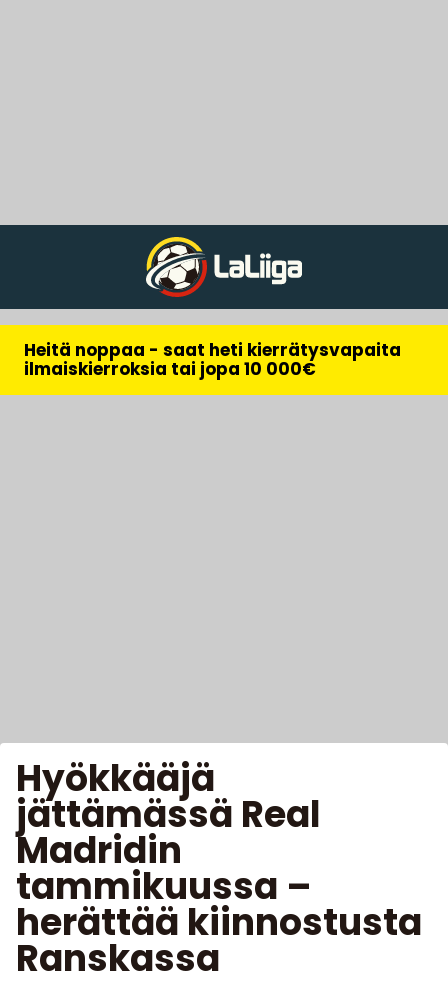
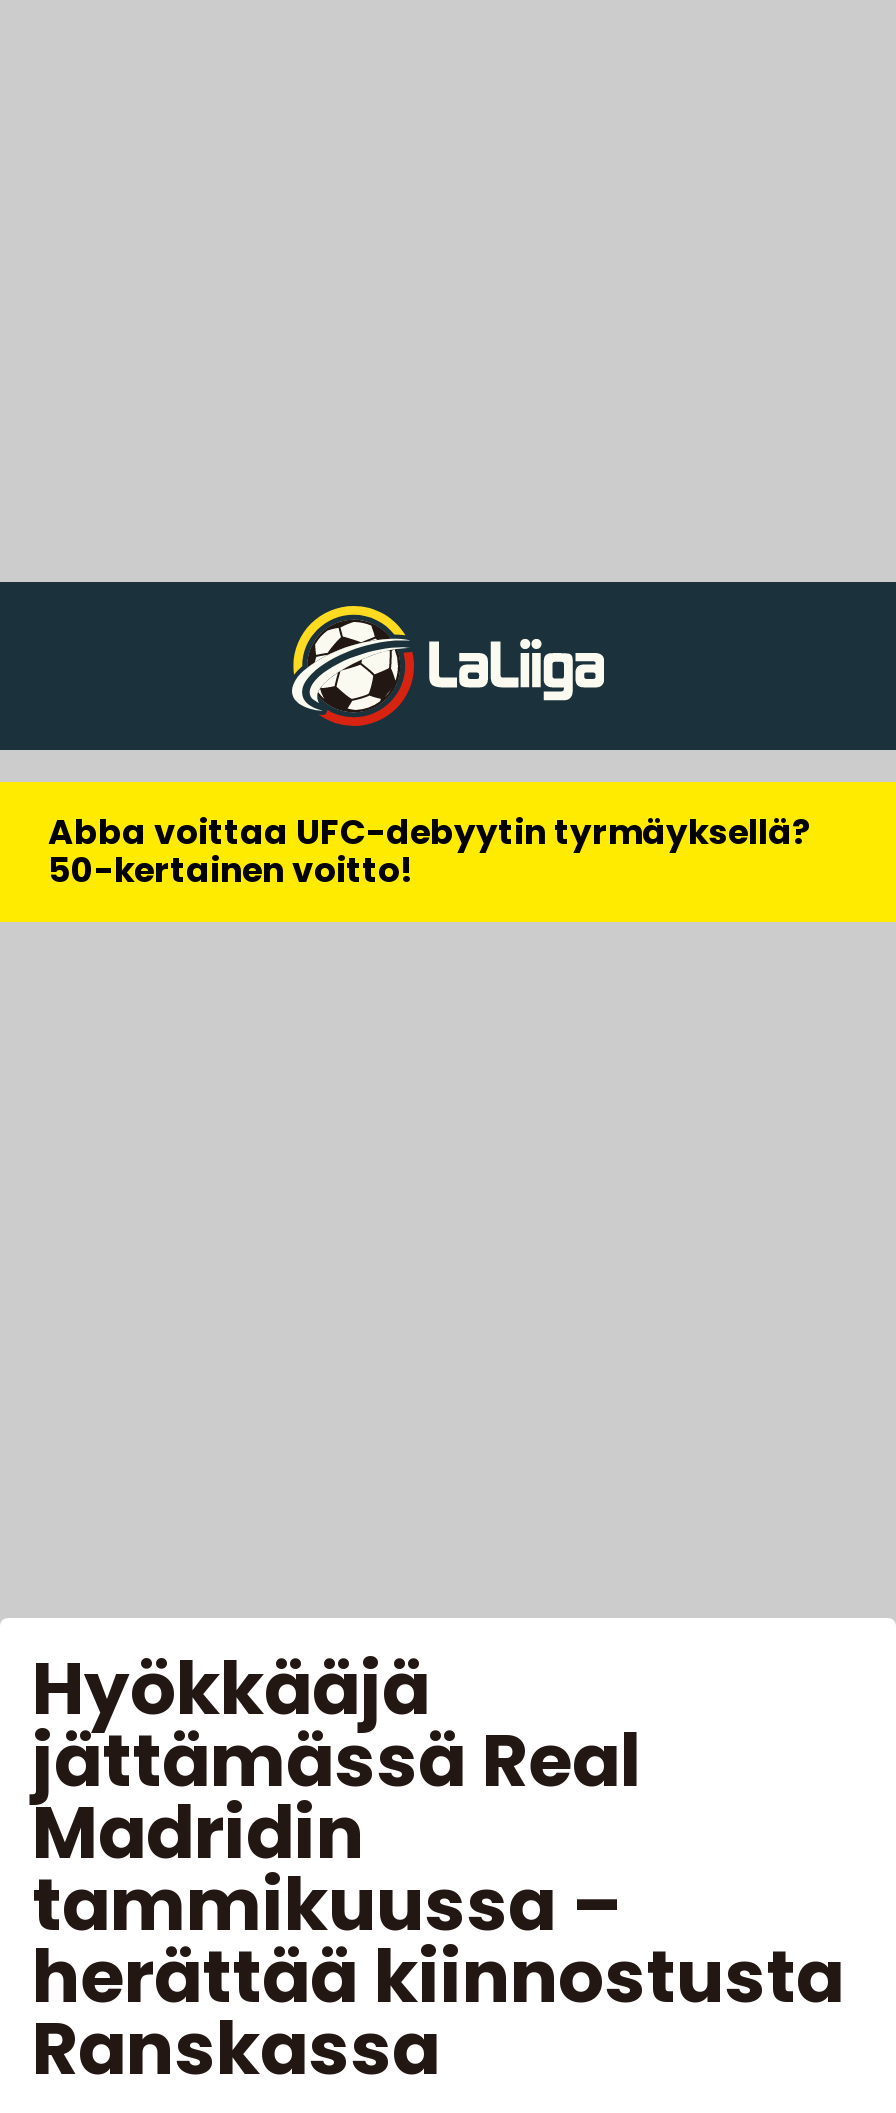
- Heitä noppaa - saat heti kierrätysvapaita
- ilmaiskierroksia tai jopa 10 000€
+ Abba voittaa UFC-debyytin tyrmäyksellä?
+ 50-kertainen voitto!
